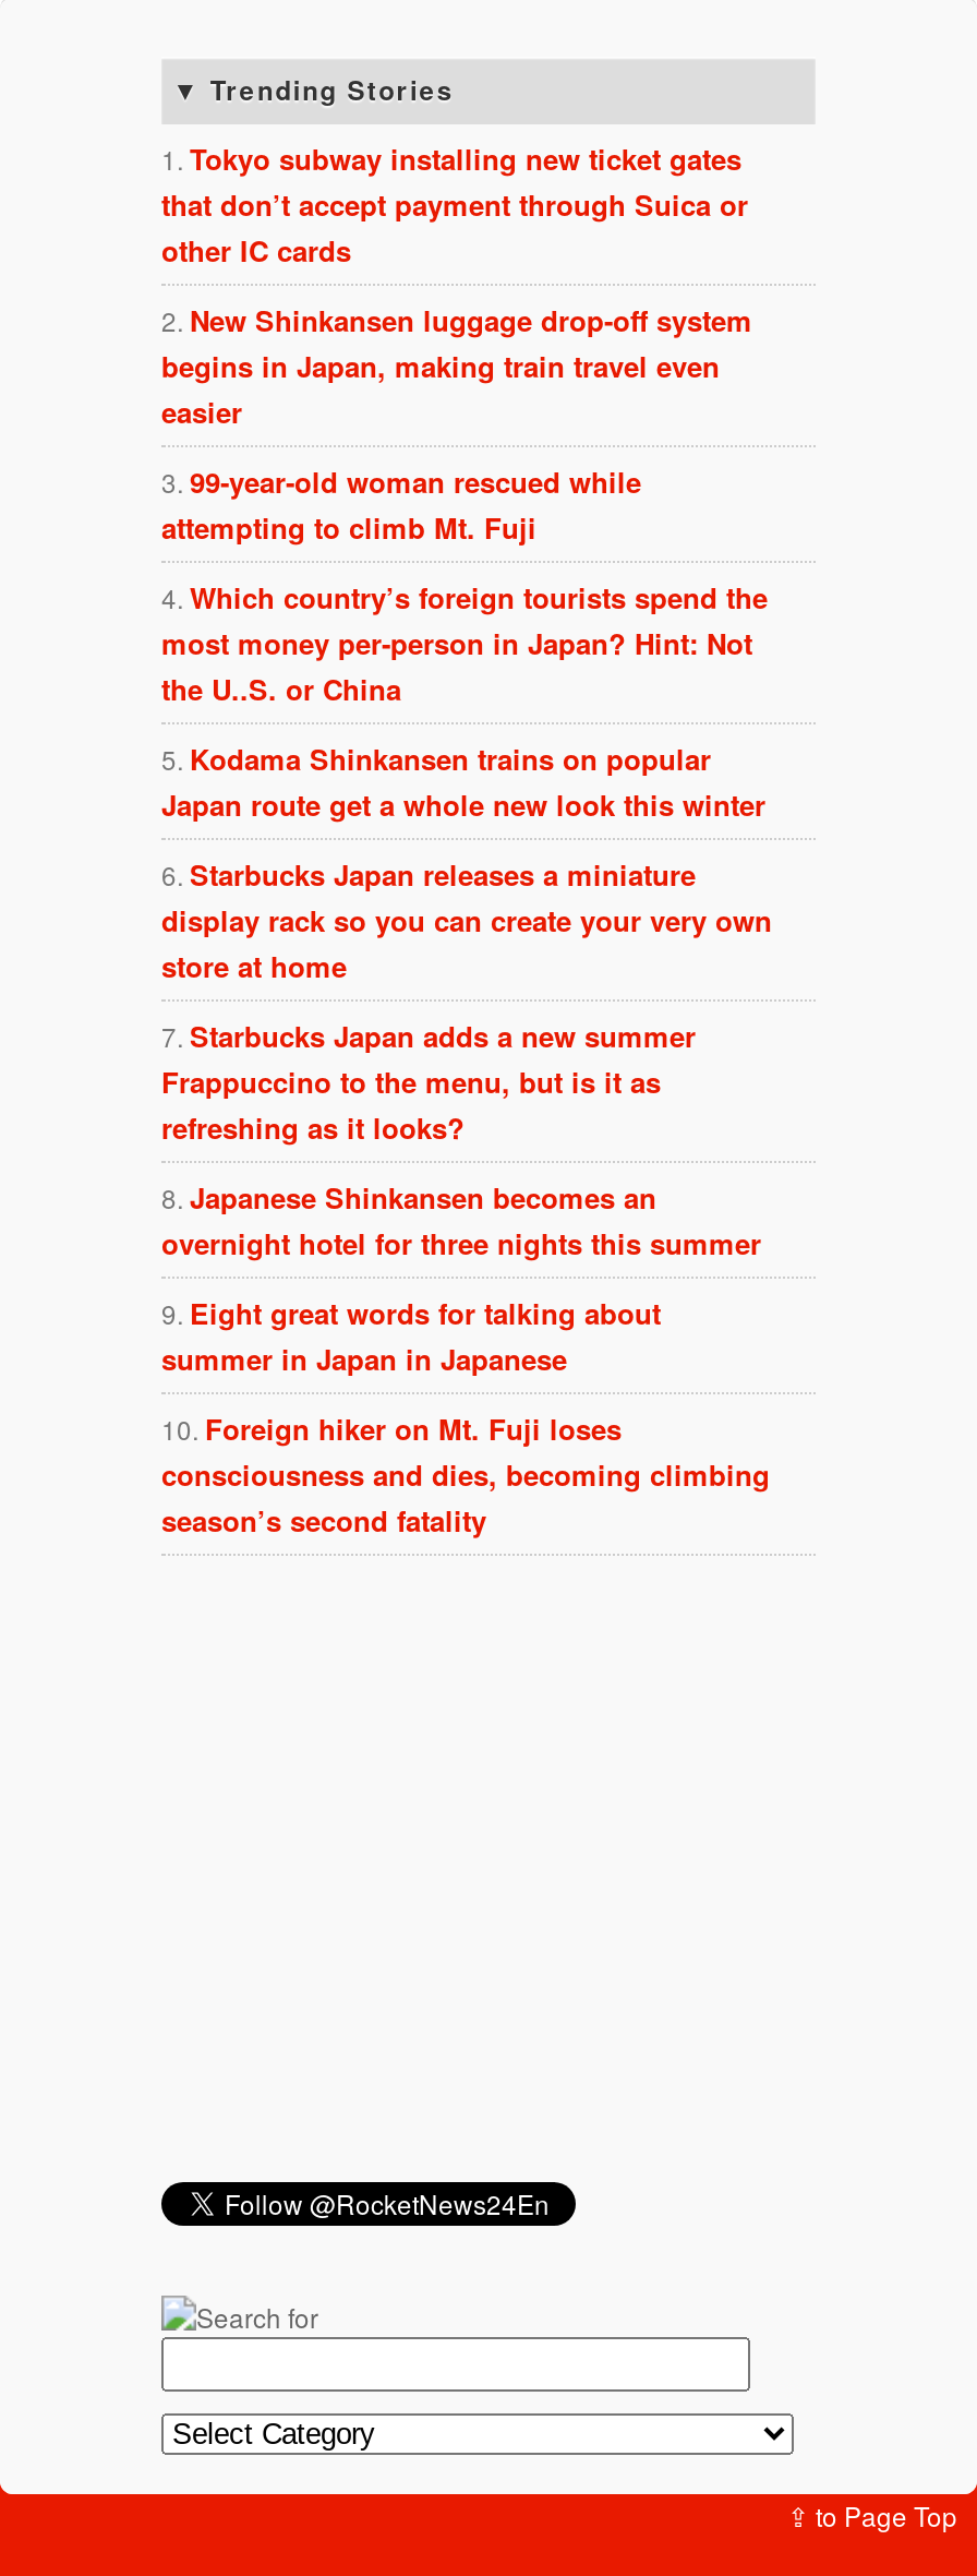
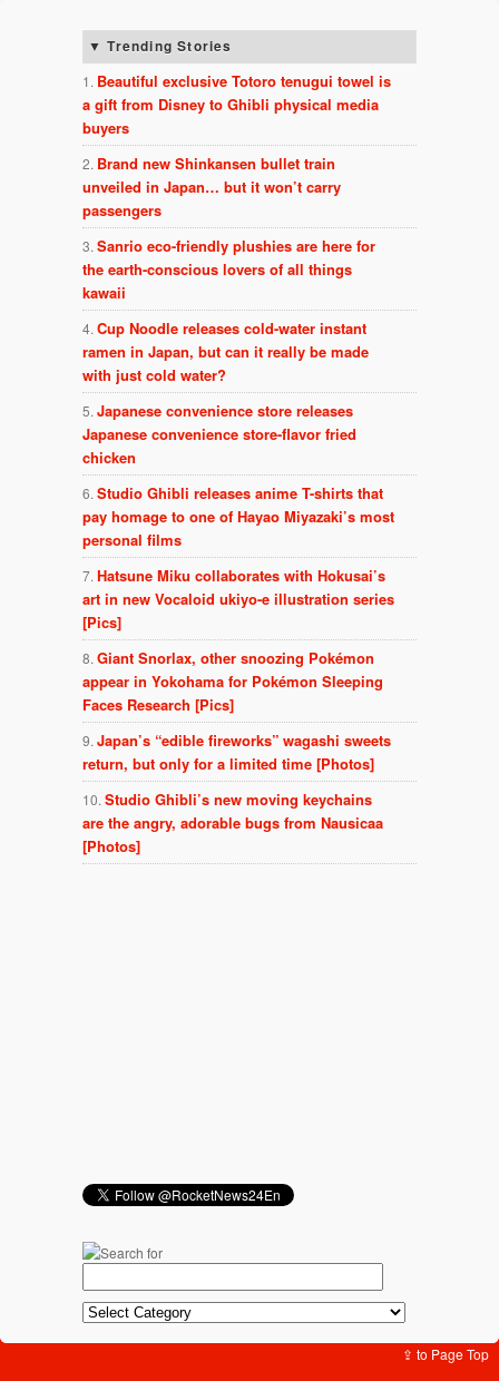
- Tokyo subway installing new ticket gates
- that don’t accept payment through Suica or
- other IC cards
+ Beautiful exclusive Totoro tenugui towel is
+ a gift from Disney to Ghibli physical media
+ buyers

- New Shinkansen luggage drop-off system
- begins in Japan, making train travel even
- easier
+ Brand new Shinkansen bullet train
+ unveiled in Japan… but it won’t carry
+ passengers

- 99-year-old woman rescued while
- attempting to climb Mt. Fuji
+ Sanrio eco-friendly plushies are here for
+ the earth-conscious lovers of all things
+ kawaii

- Which country’s foreign tourists spend the
- most money per-person in Japan? Hint: Not
- the U..S. or China
+ Cup Noodle releases cold-water instant
+ ramen in Japan, but can it really be made
+ with just cold water?

- Kodama Shinkansen trains on popular
- Japan route get a whole new look this winter
+ Japanese convenience store releases
+ Japanese convenience store-flavor fried
+ chicken

- Starbucks Japan releases a miniature
- display rack so you can create your very own
- store at home
+ Studio Ghibli releases anime T-shirts that
+ pay homage to one of Hayao Miyazaki’s most
+ personal films

- Starbucks Japan adds a new summer
- Frappuccino to the menu, but is it as
- refreshing as it looks?
+ Hatsune Miku collaborates with Hokusai’s
+ art in new Vocaloid ukiyo-e illustration series
+ [Pics]

- Japanese Shinkansen becomes an
- overnight hotel for three nights this summer
+ Giant Snorlax, other snoozing Pokémon
+ appear in Yokohama for Pokémon Sleeping
+ Faces Research [Pics]

- Eight great words for talking about
- summer in Japan in Japanese
+ Japan’s “edible fireworks” wagashi sweets
+ return, but only for a limited time [Photos]

- Foreign hiker on Mt. Fuji loses
- consciousness and dies, becoming climbing
- season’s second fatality
+ Studio Ghibli’s new moving keychains
+ are the angry, adorable bugs from Nausicaa
+ [Photos]
